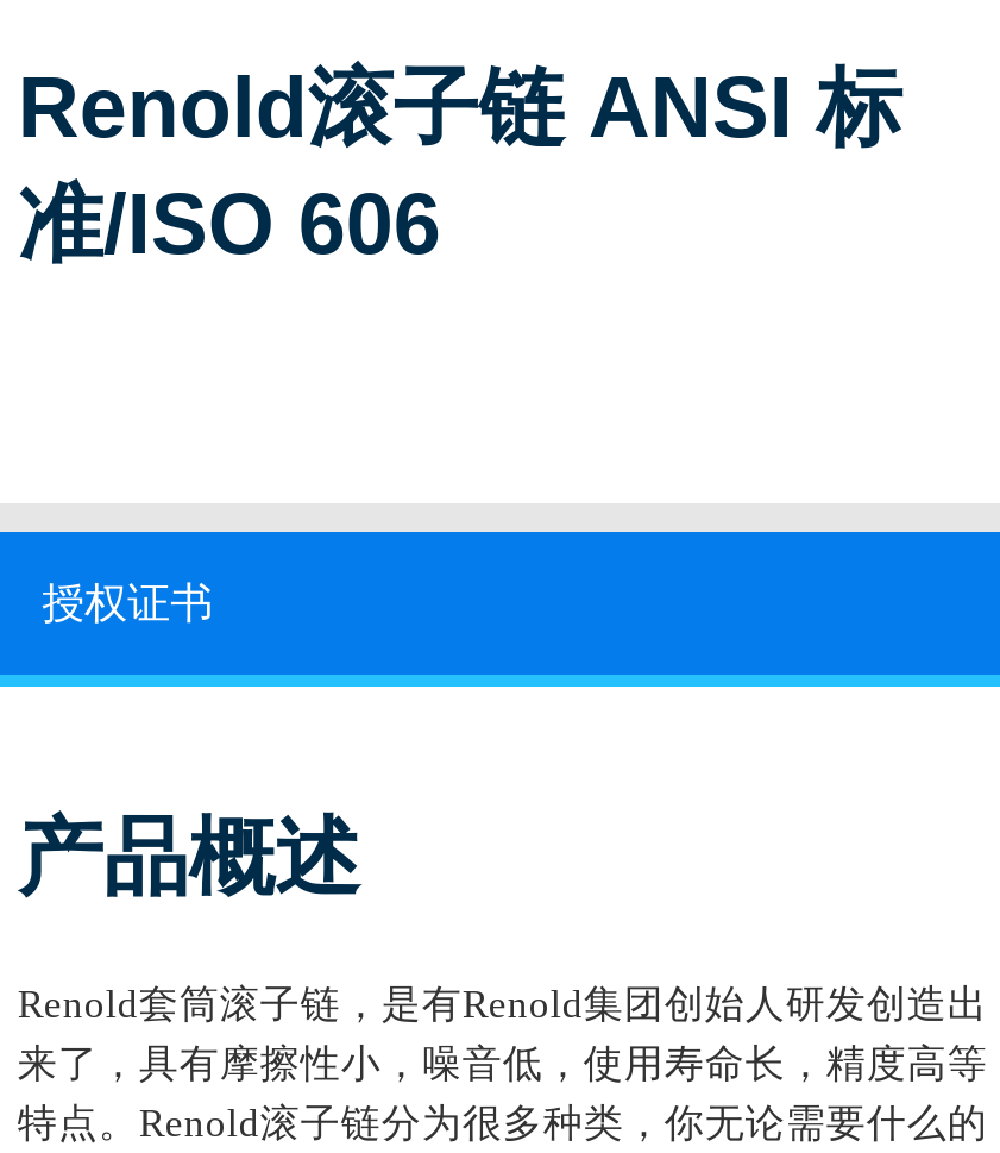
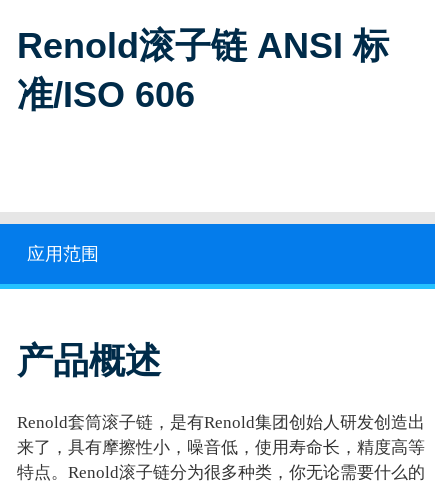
- 授权证书
+ 应用范围
